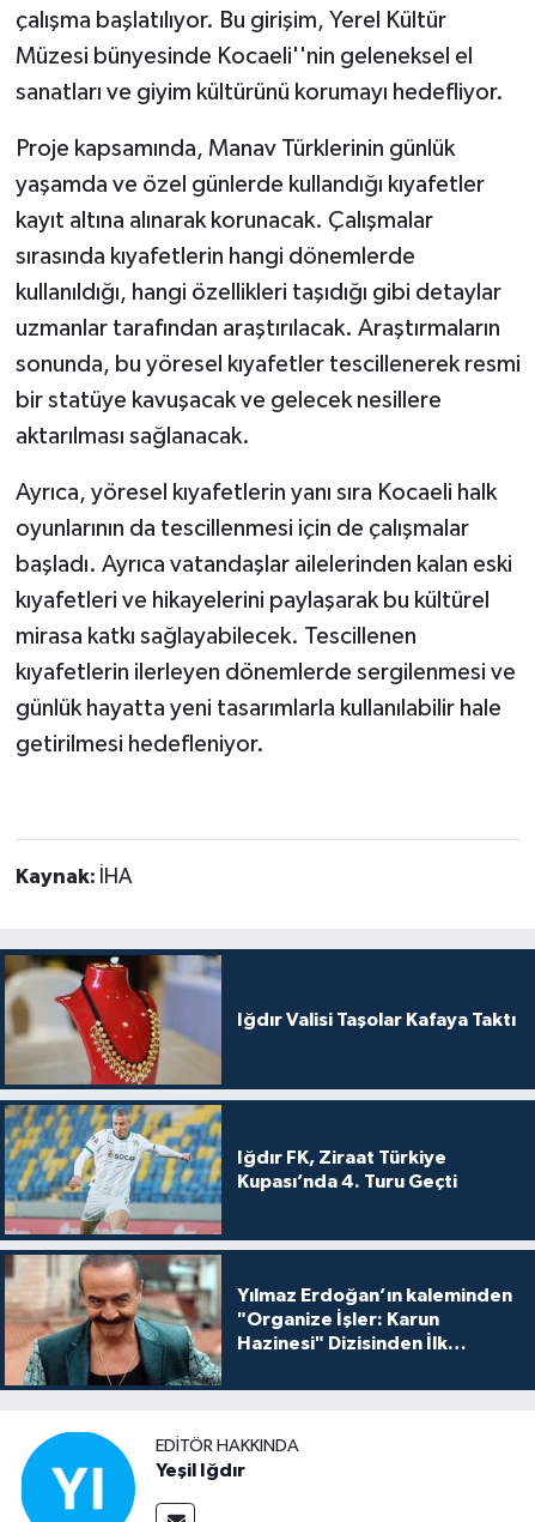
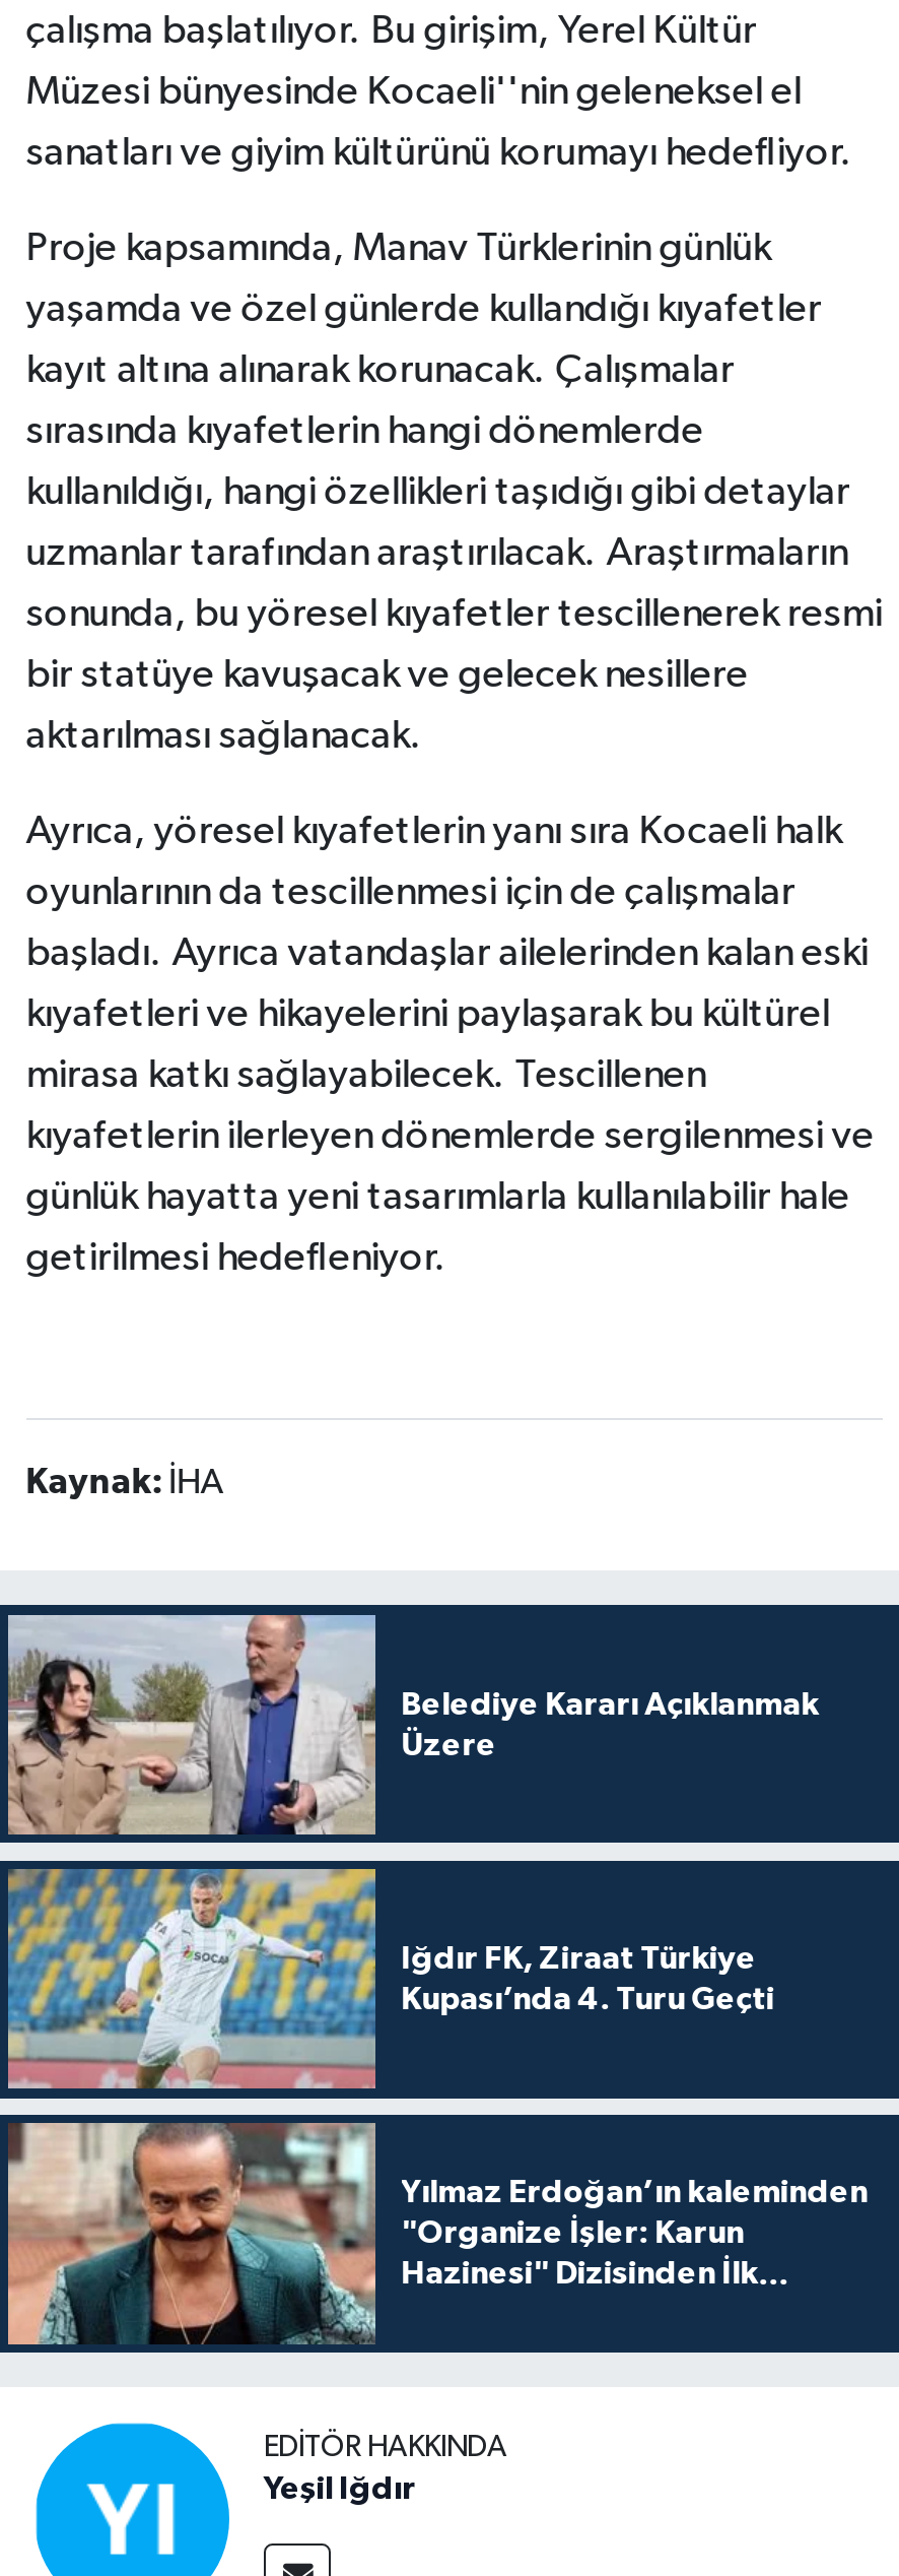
- [image]
- Iğdır Valisi Taşolar Kafaya Taktı
+ [image]
+ Belediye Kararı Açıklanmak
+ Üzere
